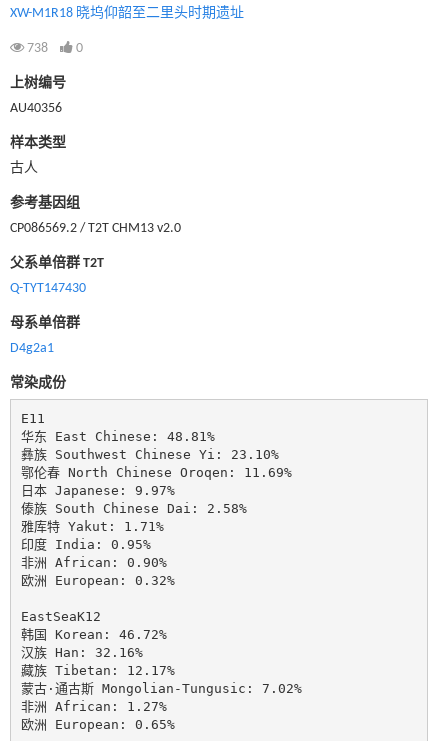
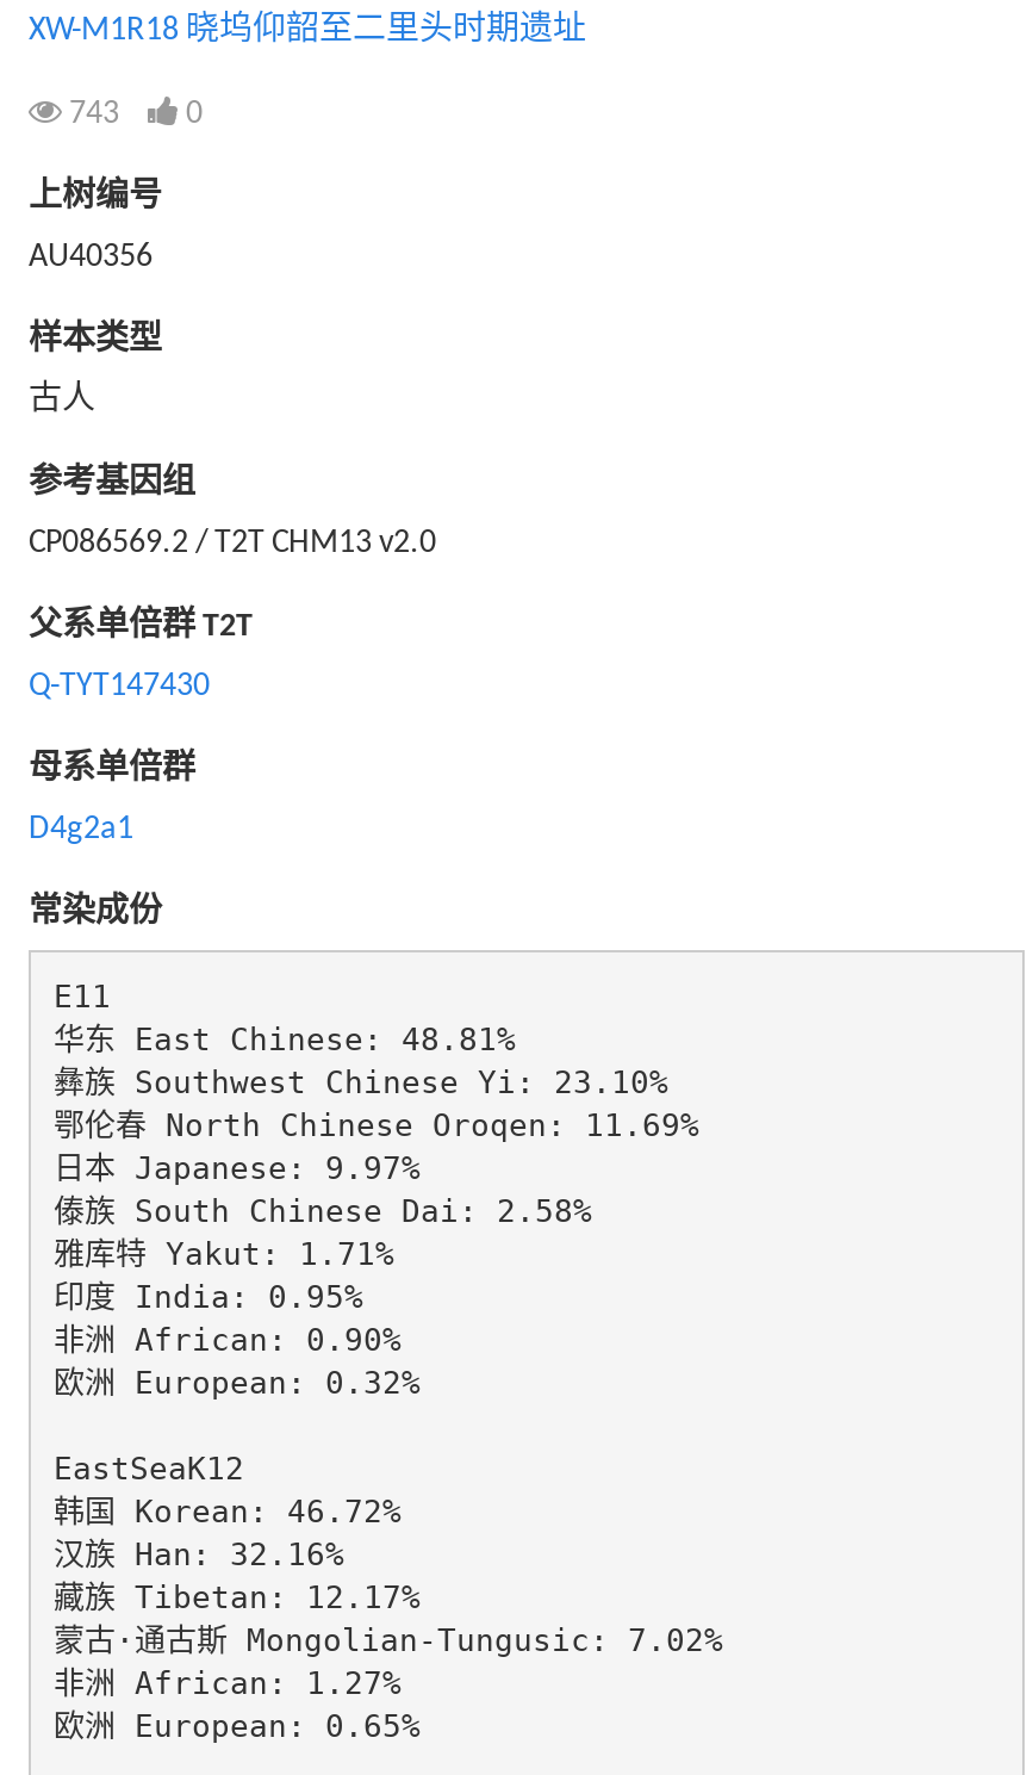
- 738 0
+ 743 0
